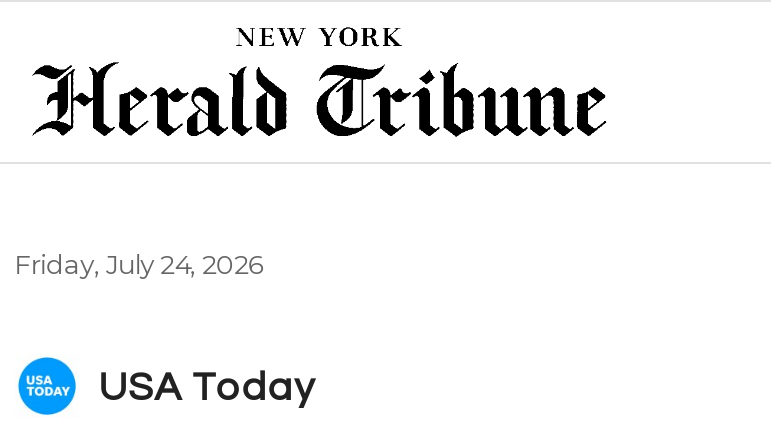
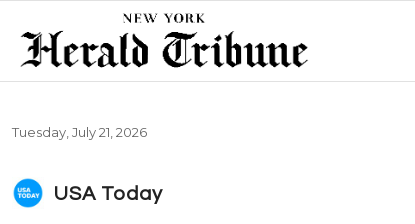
- Friday, July 24, 2026
+ Tuesday, July 21, 2026
